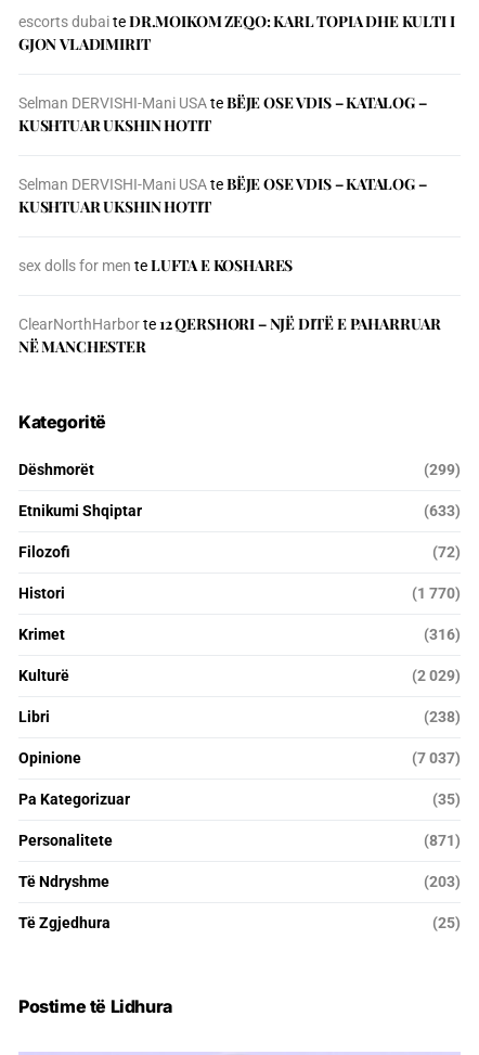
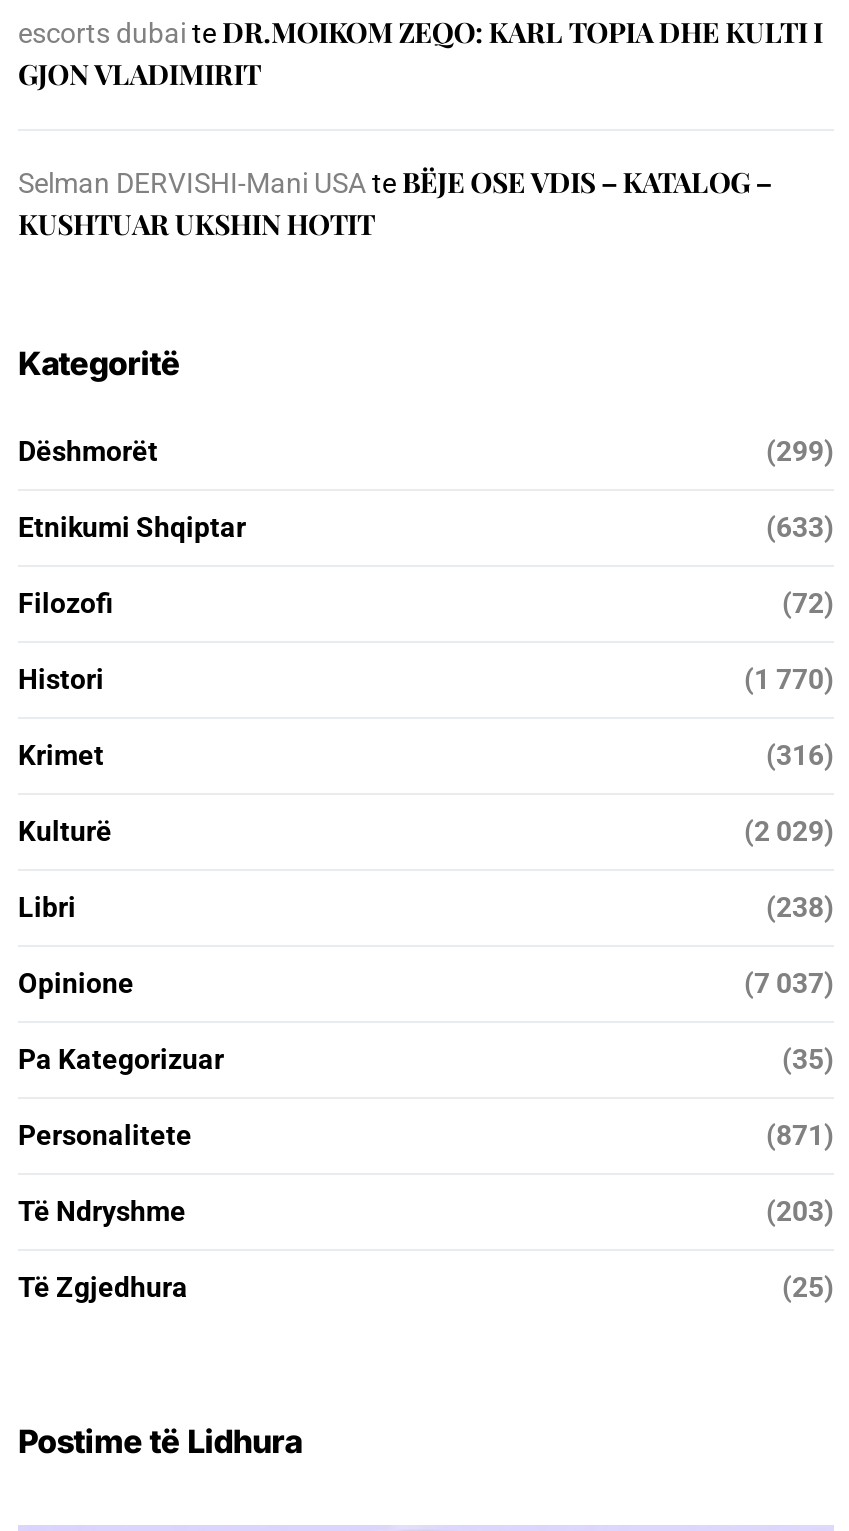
- Selman DERVISHI-Mani USA te BЁJE OSE VDIS – KATALOG –
- KUSHTUAR UKSHIN HOTIT
- sex dolls for men te LUFTA E KOSHARES
- ClearNorthHarbor te 12 QERSHORI – NJË DITË E PAHARRUAR
- NË MANCHESTER
